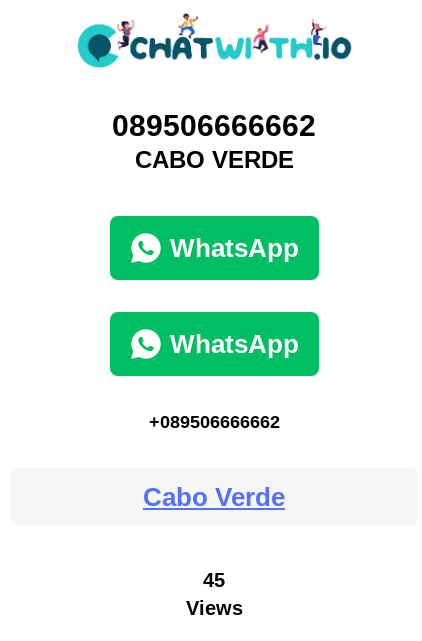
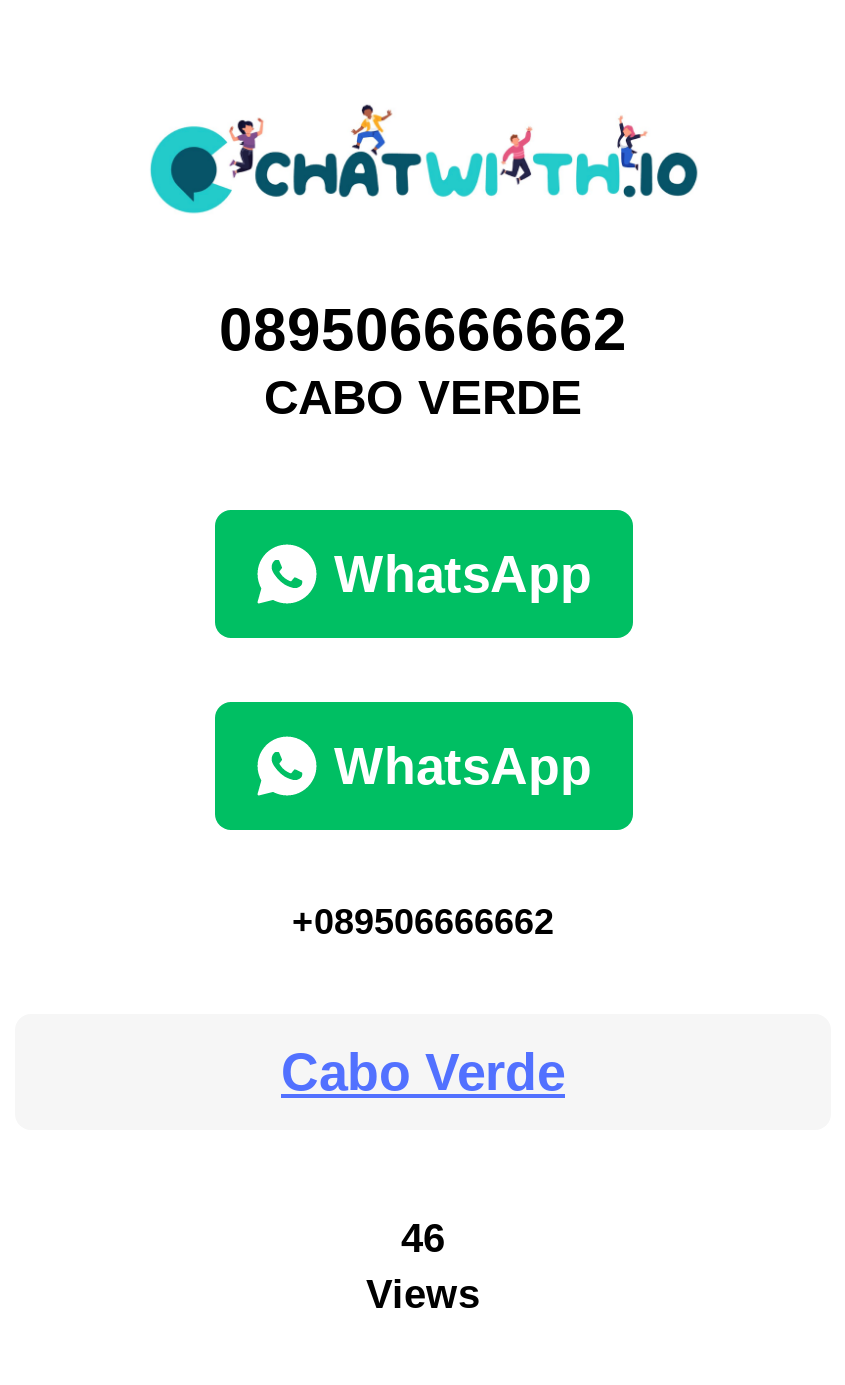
- 45
+ 46
